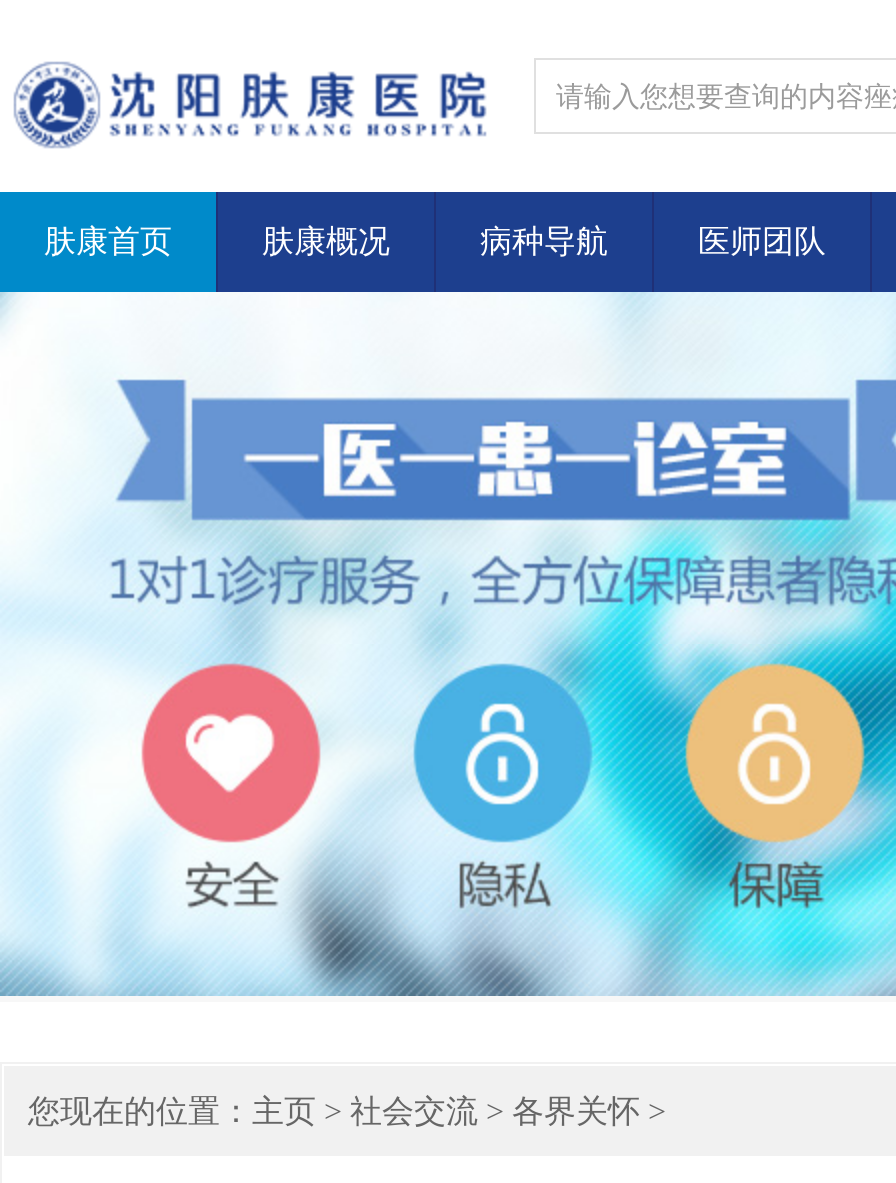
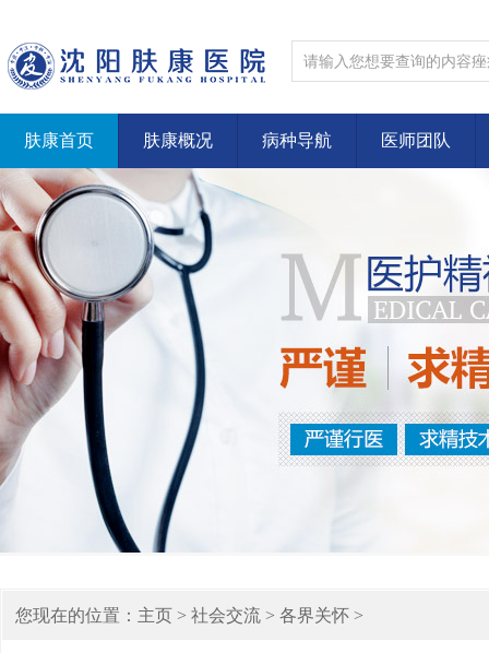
- [image]
+ [image]
